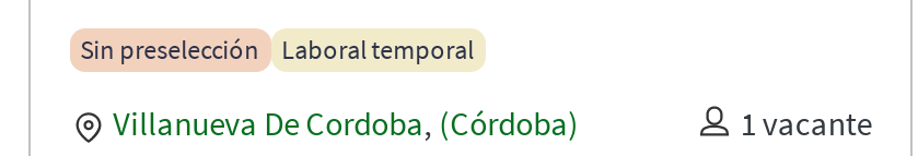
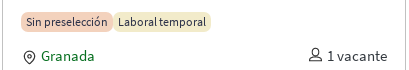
- Villanueva De Cordoba, (Córdoba)
+ Granada
